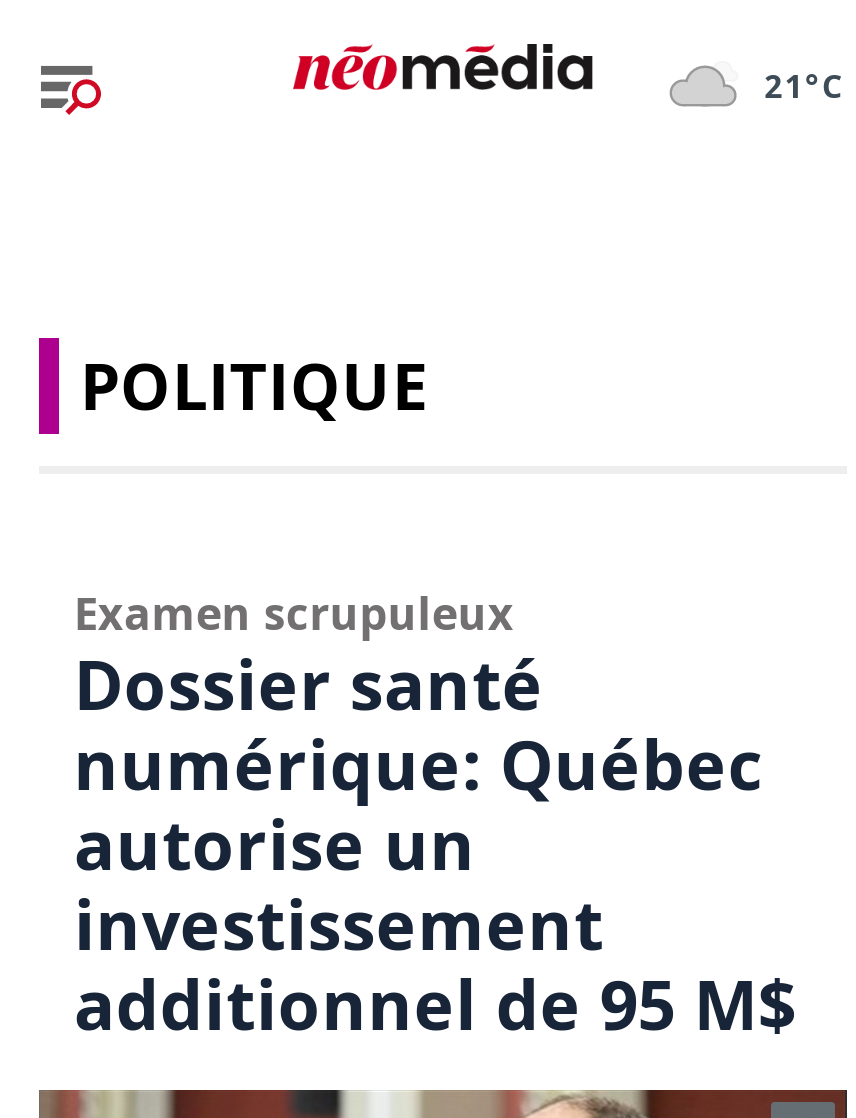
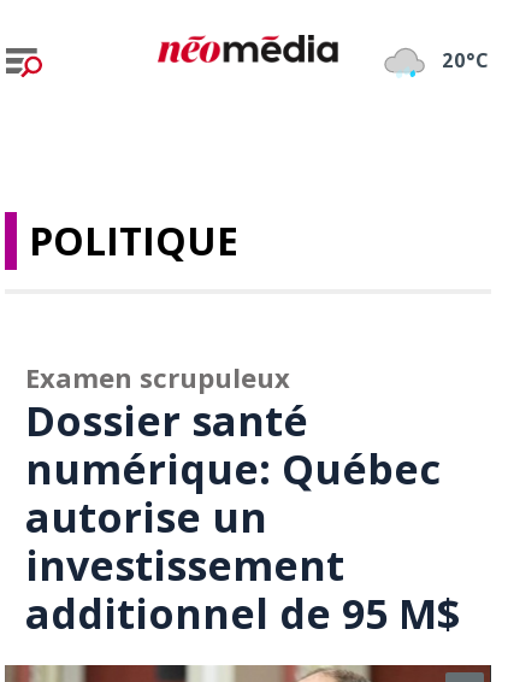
- 21°C
+ 20°C
